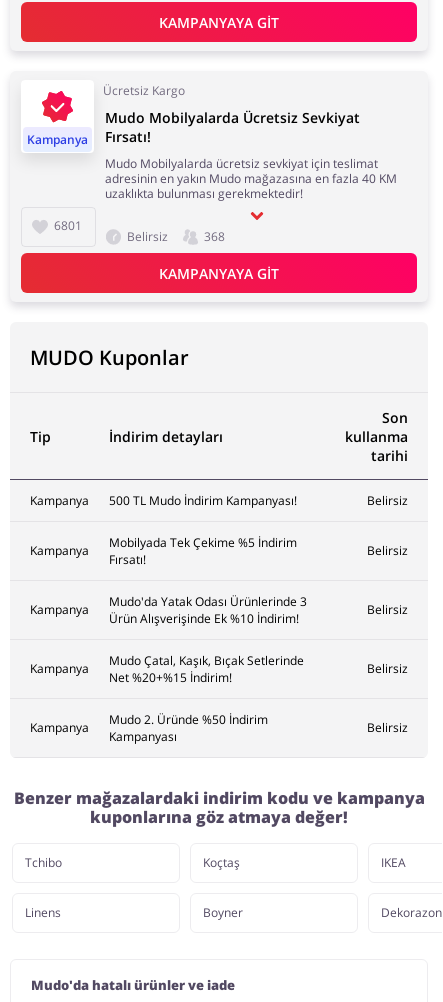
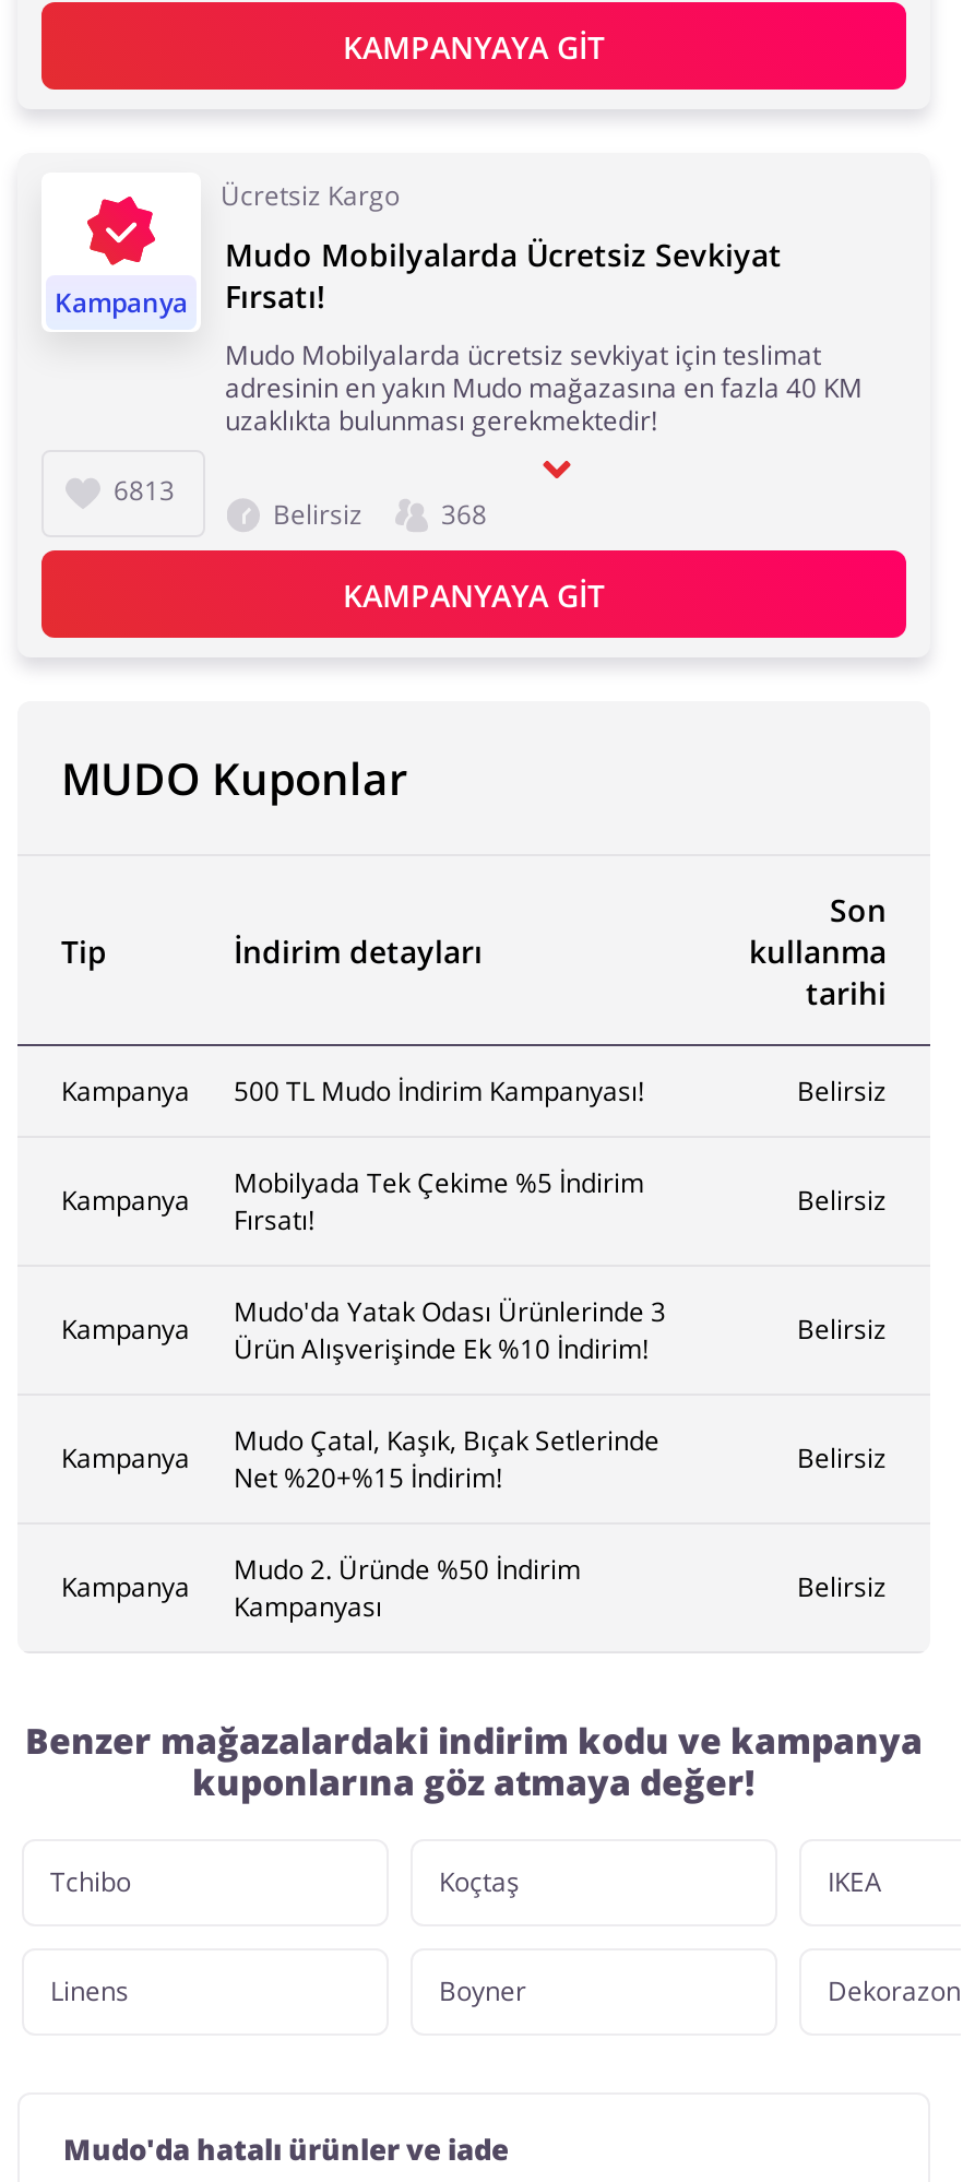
- 6801
+ 6813
